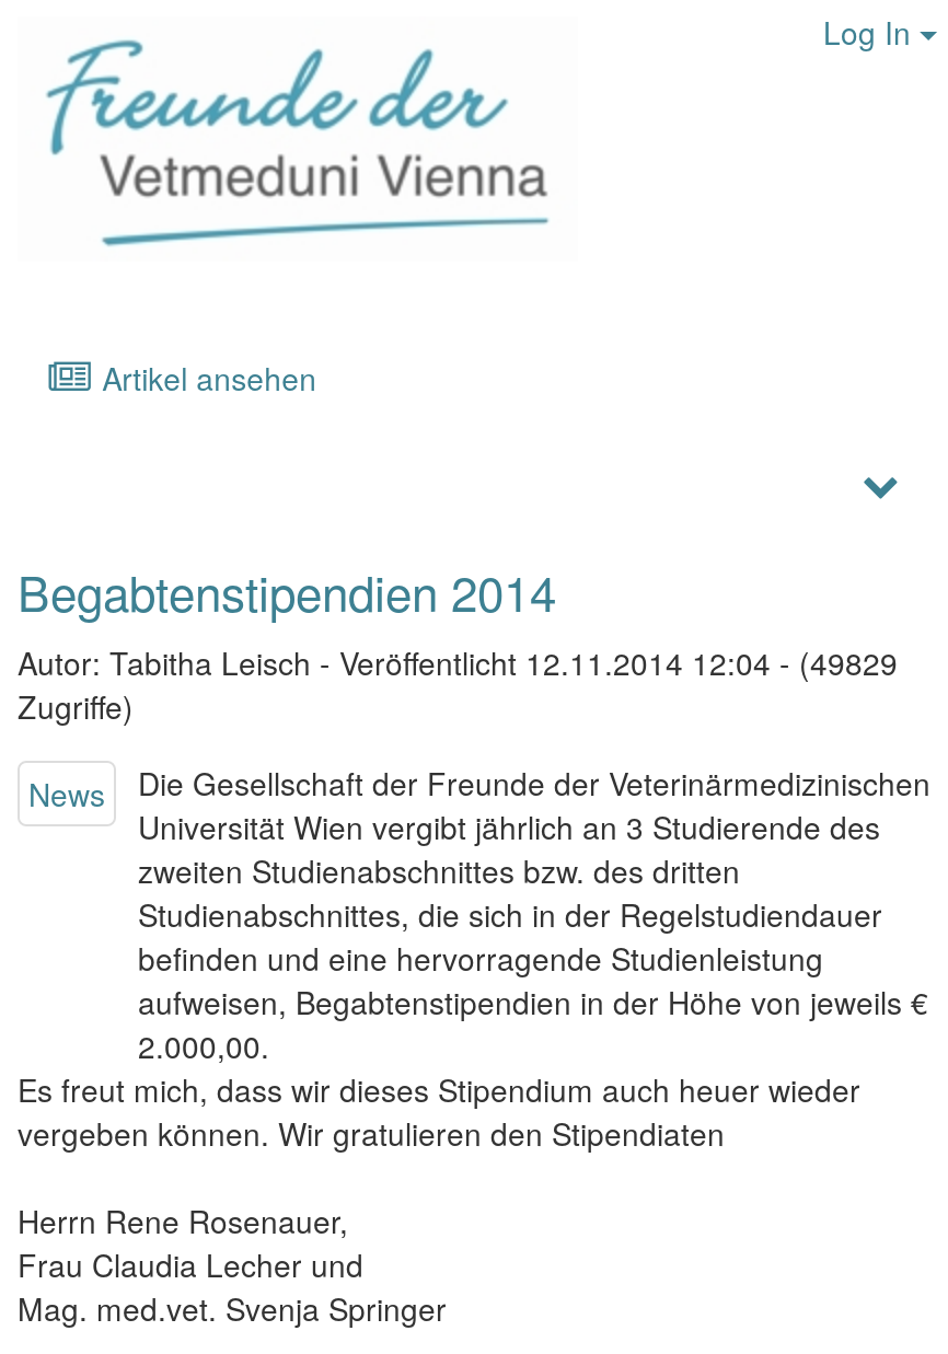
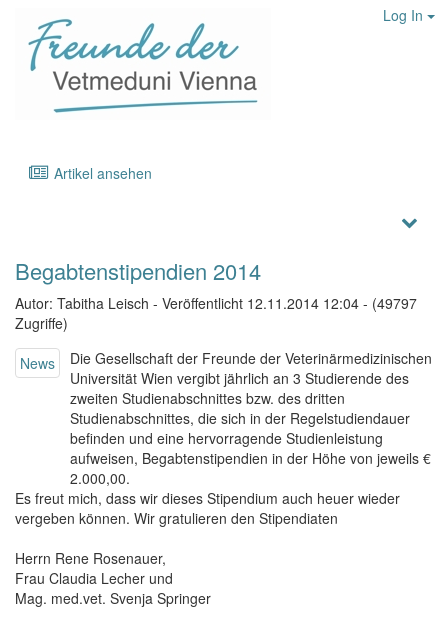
- Autor: Tabitha Leisch - Veröffentlicht 12.11.2014 12:04 - (49829
+ Autor: Tabitha Leisch - Veröffentlicht 12.11.2014 12:04 - (49797
